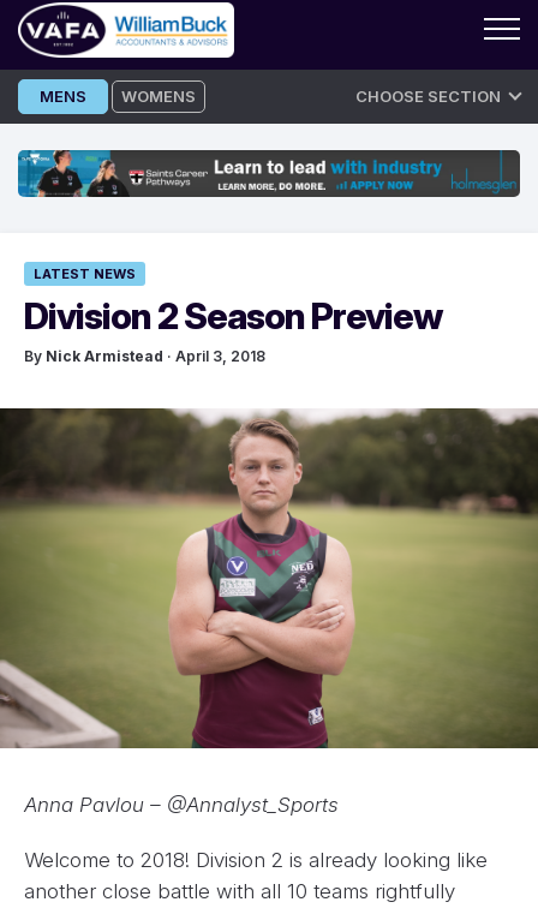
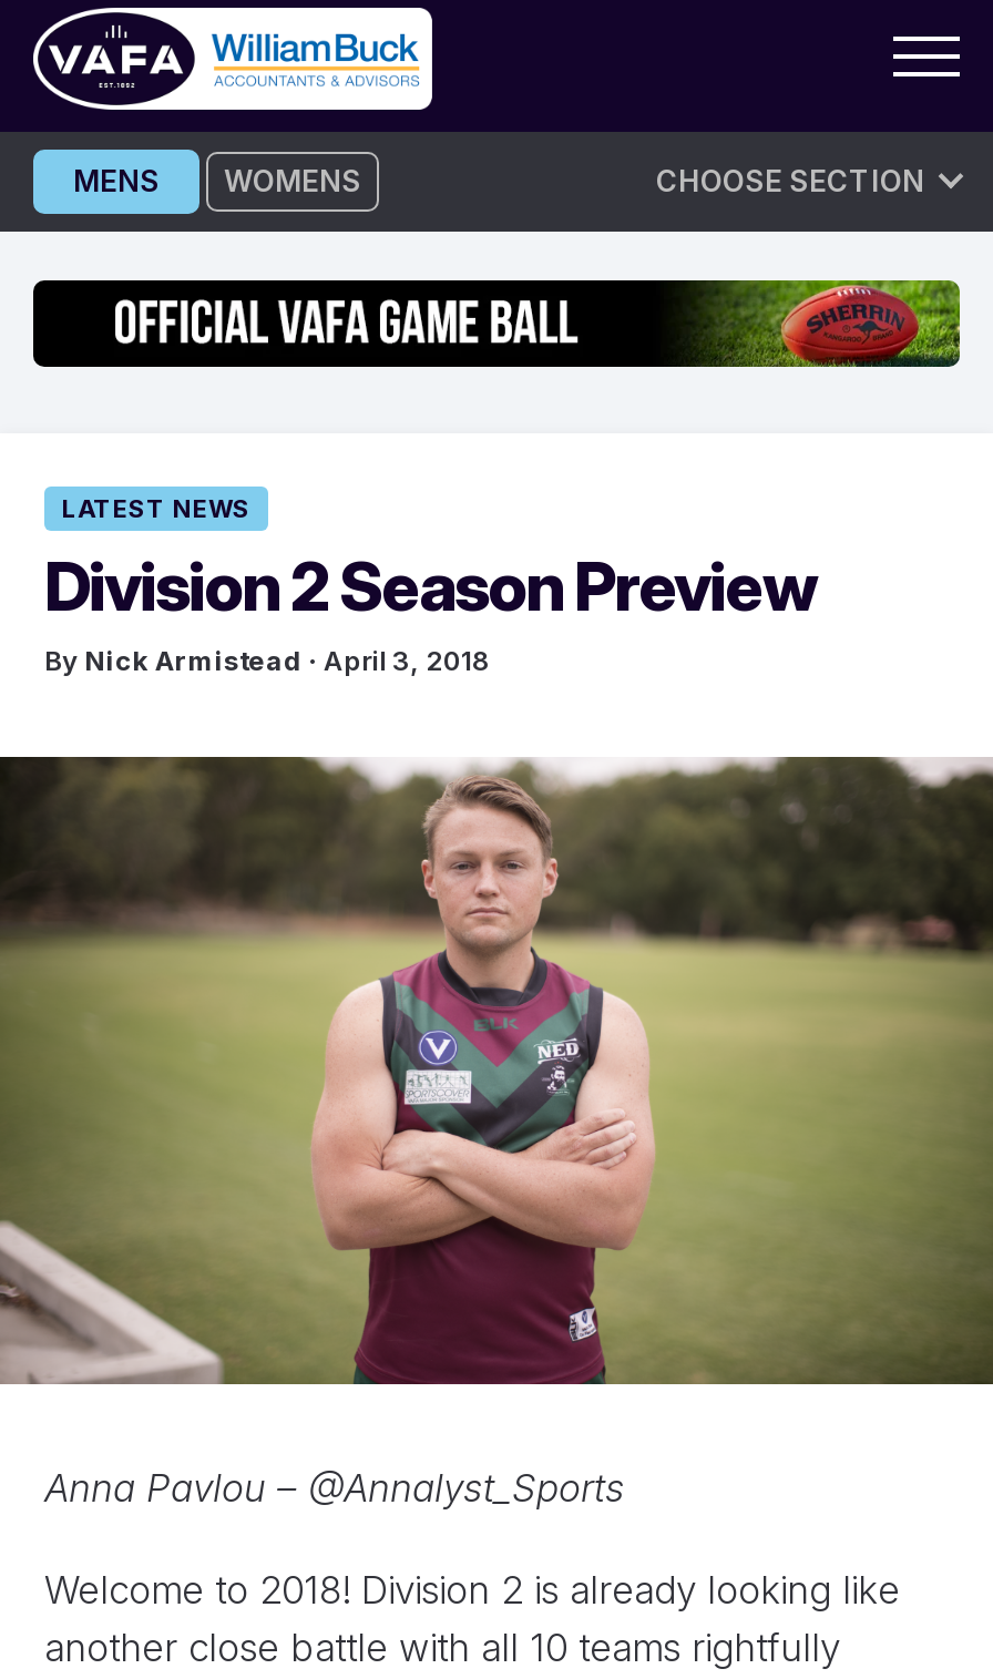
- [image]
+ [image]
